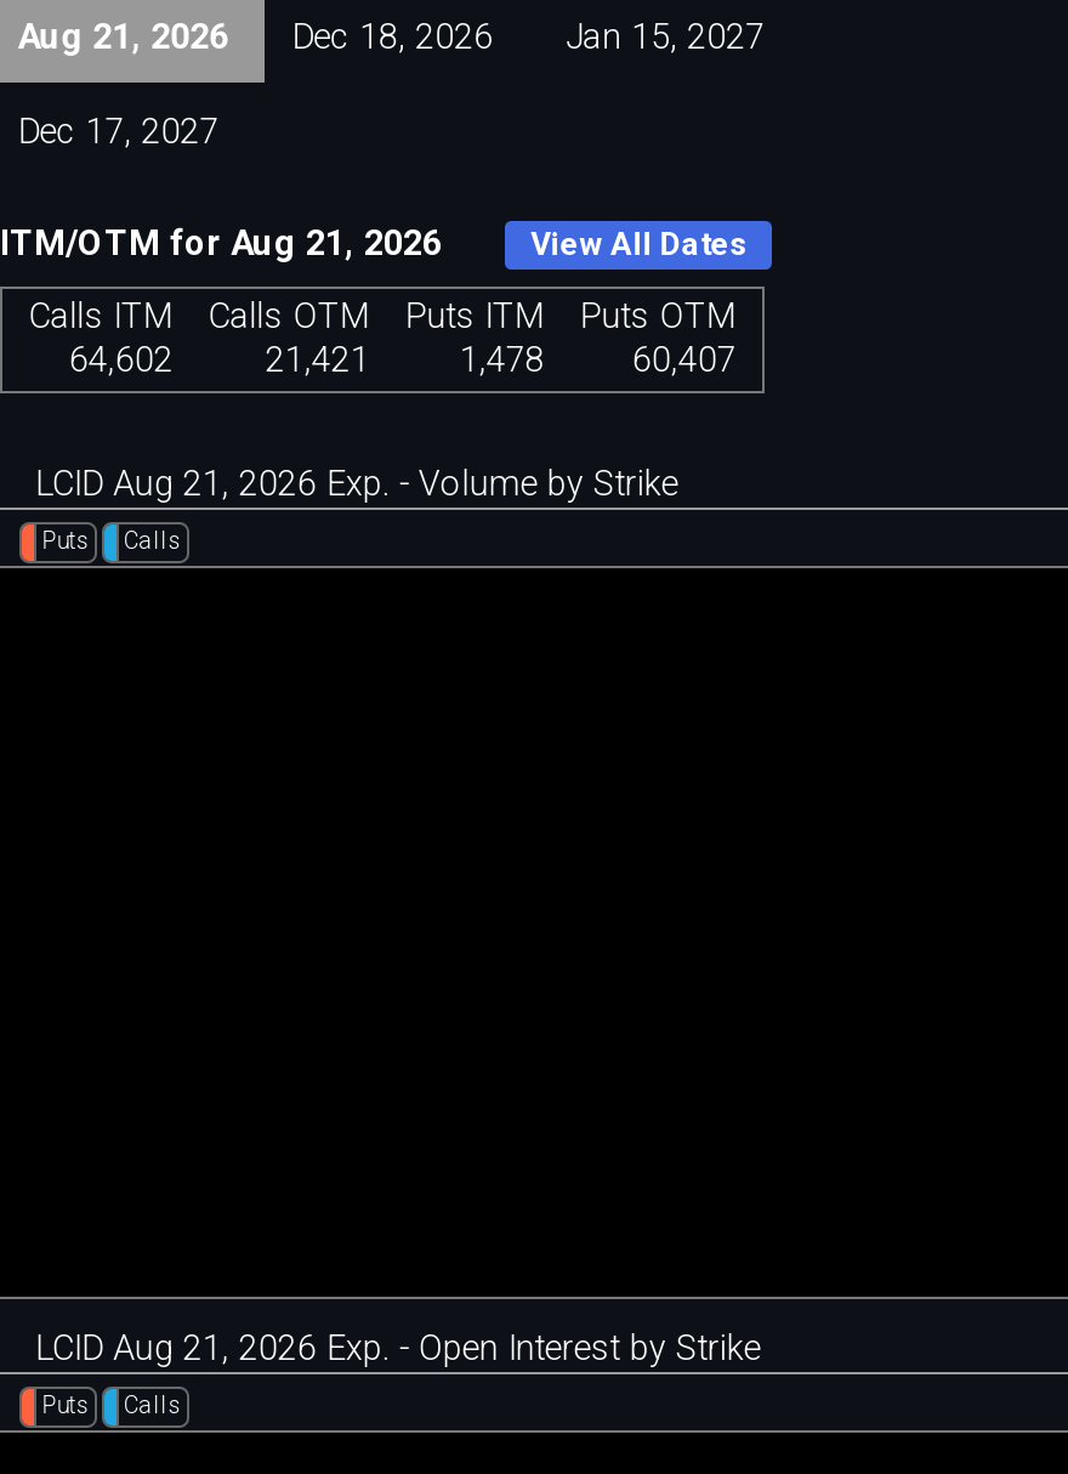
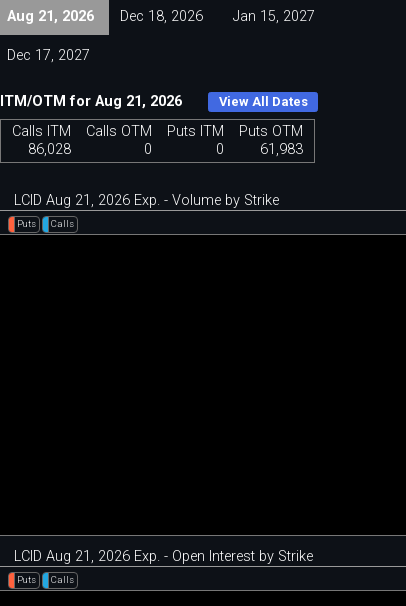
- 64,602
+ 86,028

- 21,421
+ 0

- 1,478
+ 0

- 60,407
+ 61,983
